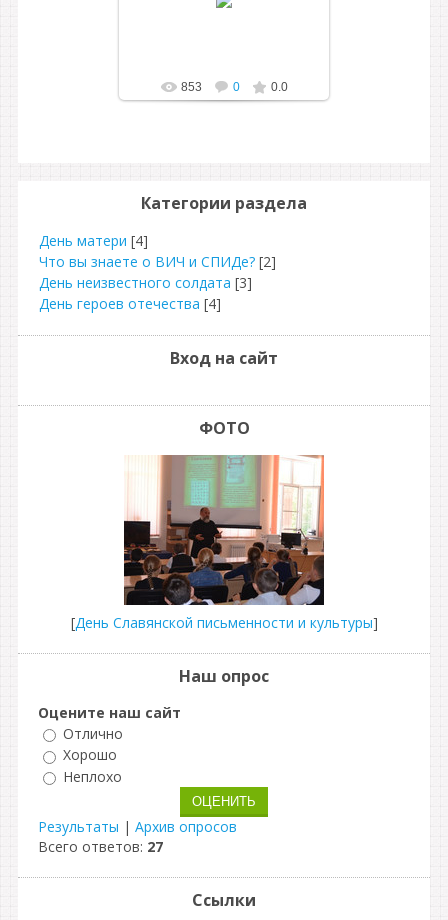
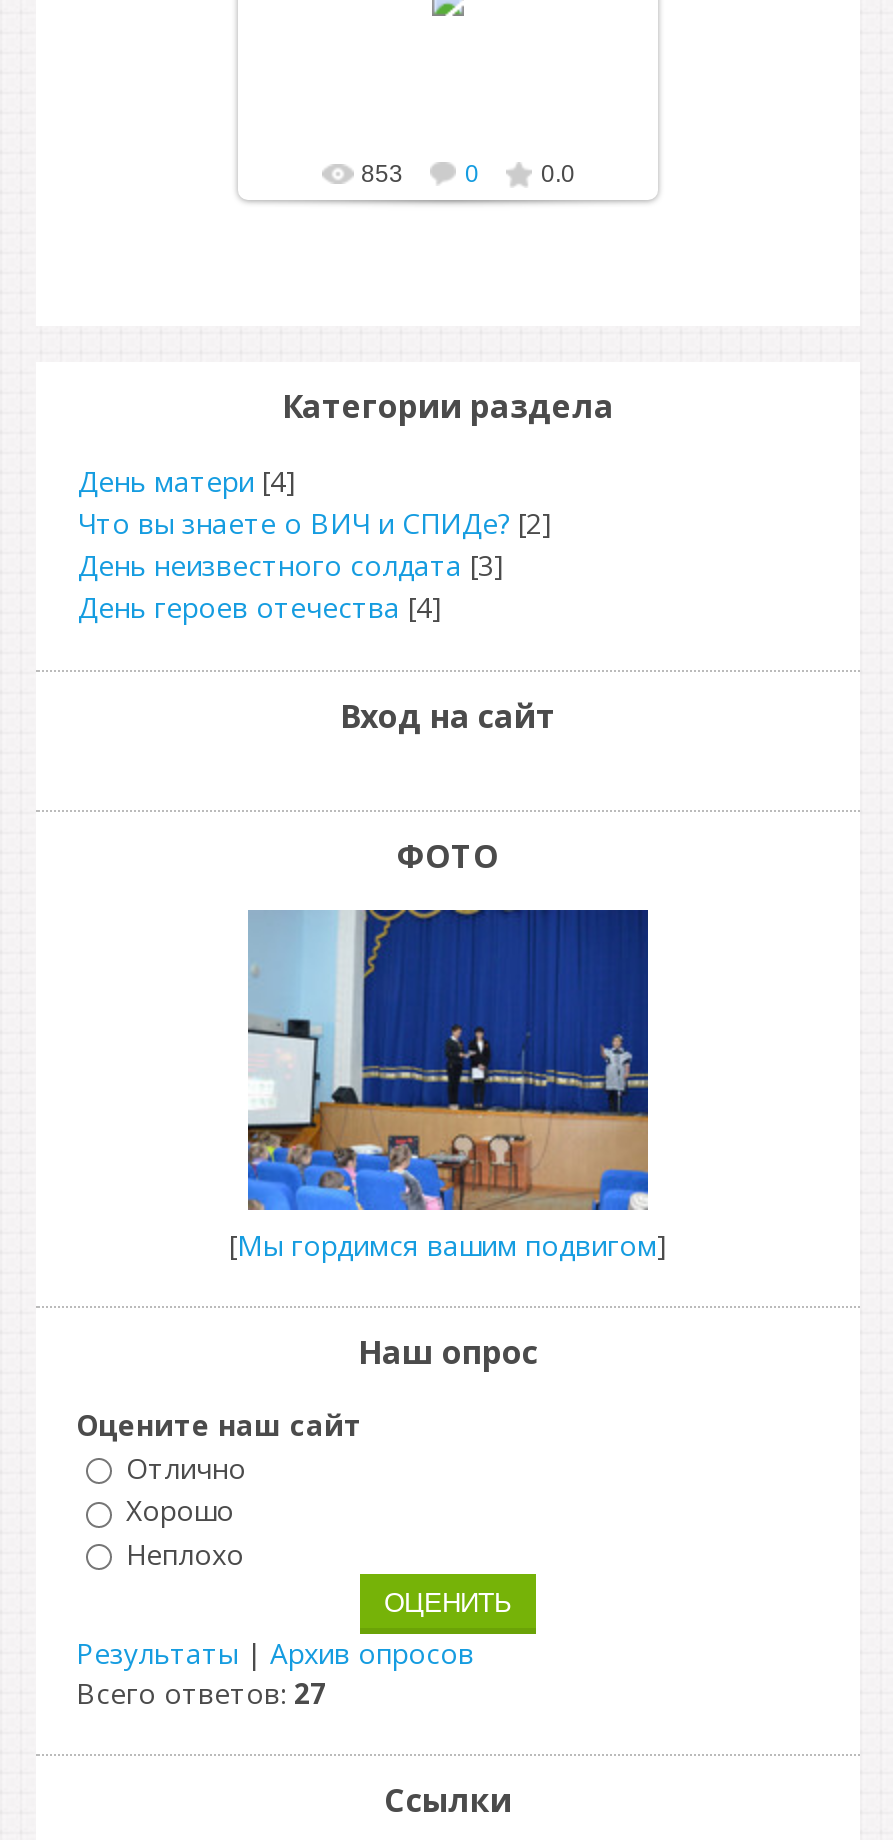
- [image]
- [День Славянской письменности и культуры]
+ [image]
+ [Мы гордимся вашим подвигом]
